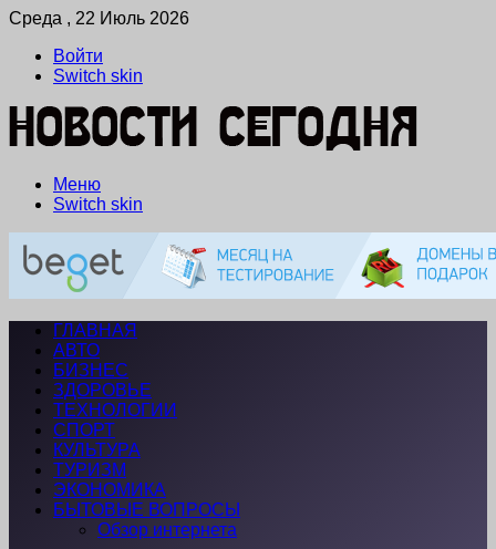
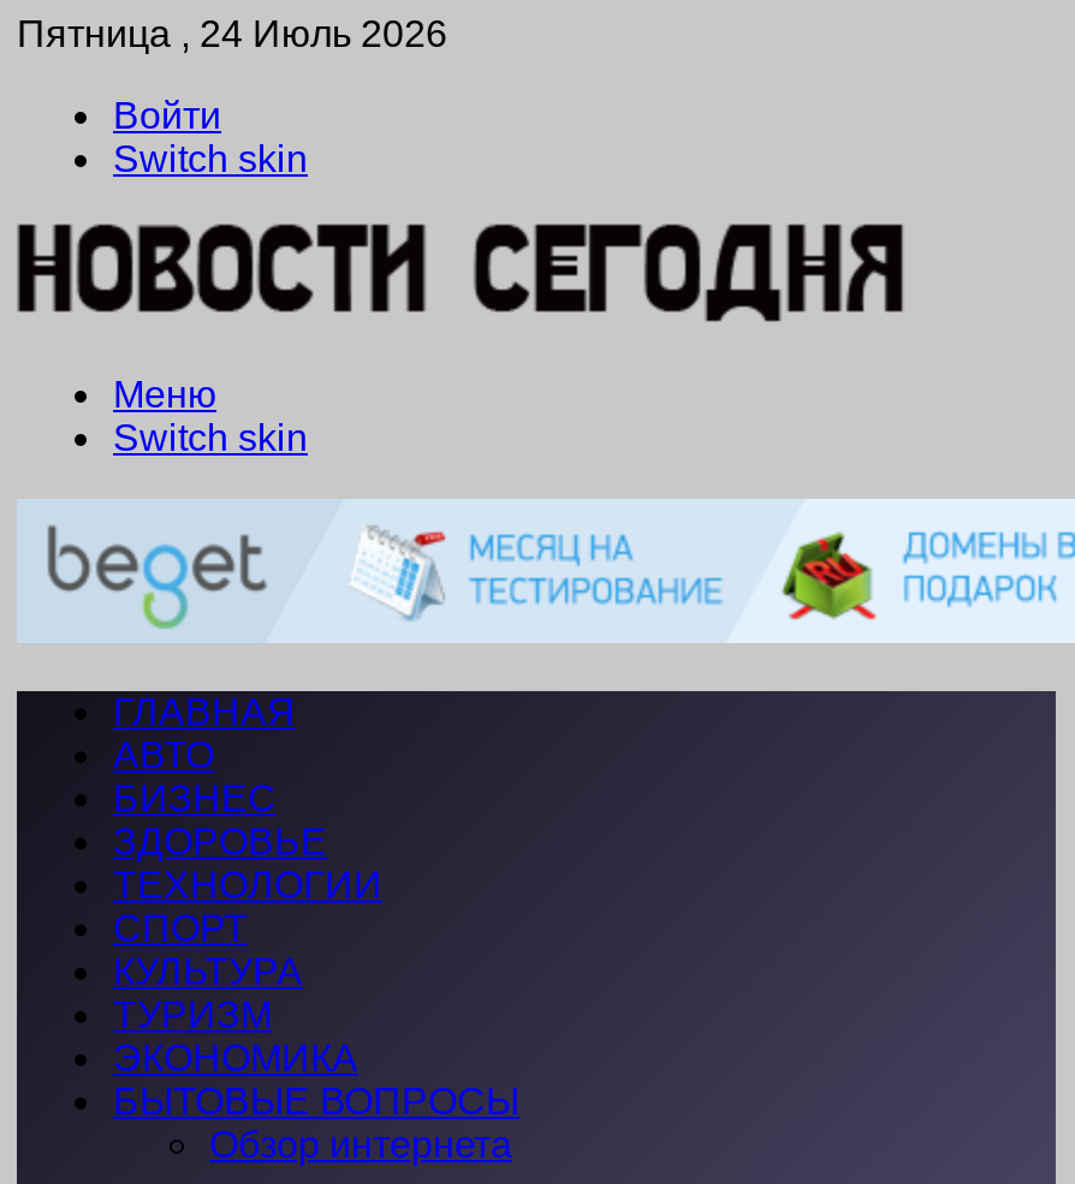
- Среда , 22 Июль 2026
+ Пятница , 24 Июль 2026
